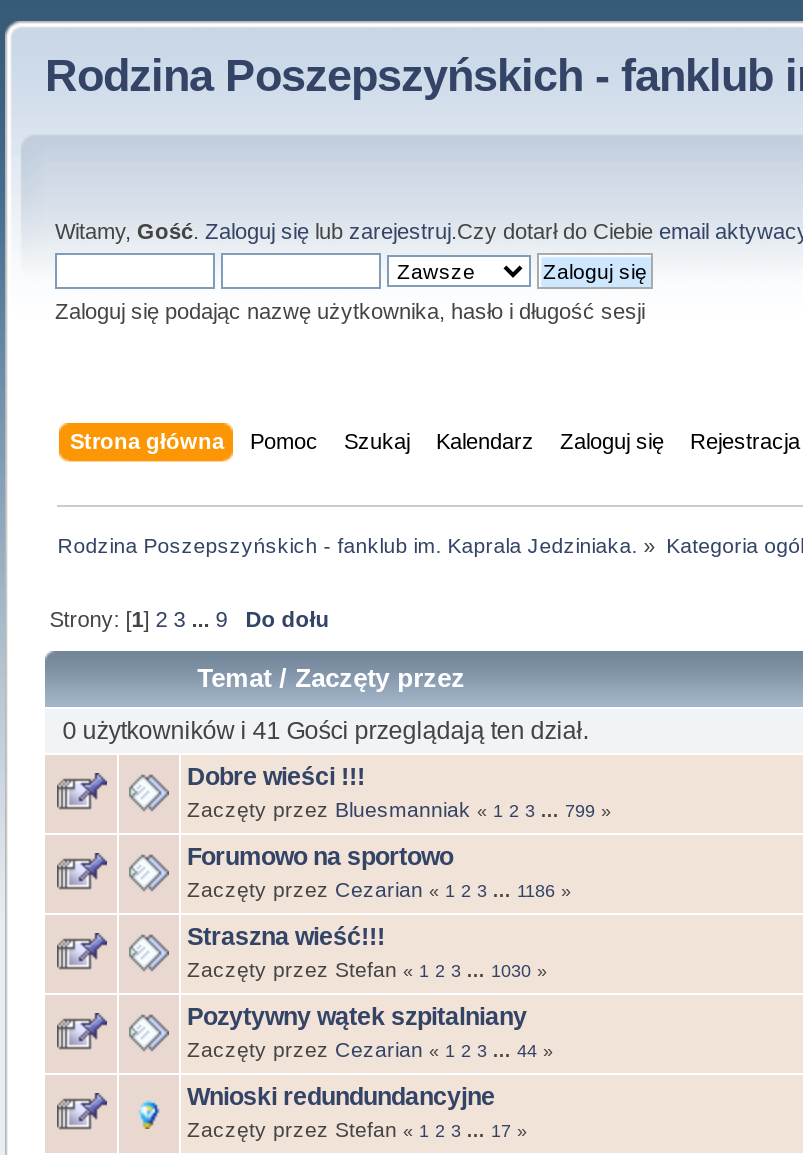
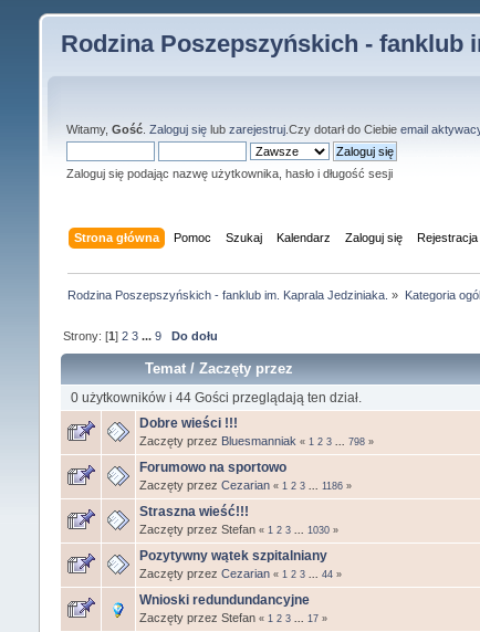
- 0 użytkowników i 41 Gości przeglądają ten dział.
+ 0 użytkowników i 44 Gości przeglądają ten dział.

- Zaczęty przez Bluesmanniak «1 2 3 ... 799»
+ Zaczęty przez Bluesmanniak «1 2 3 ... 798»
